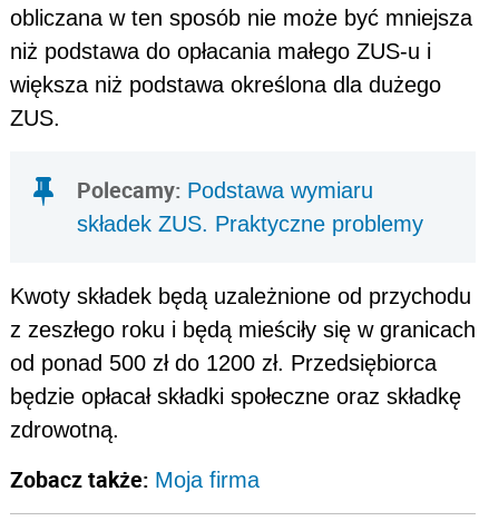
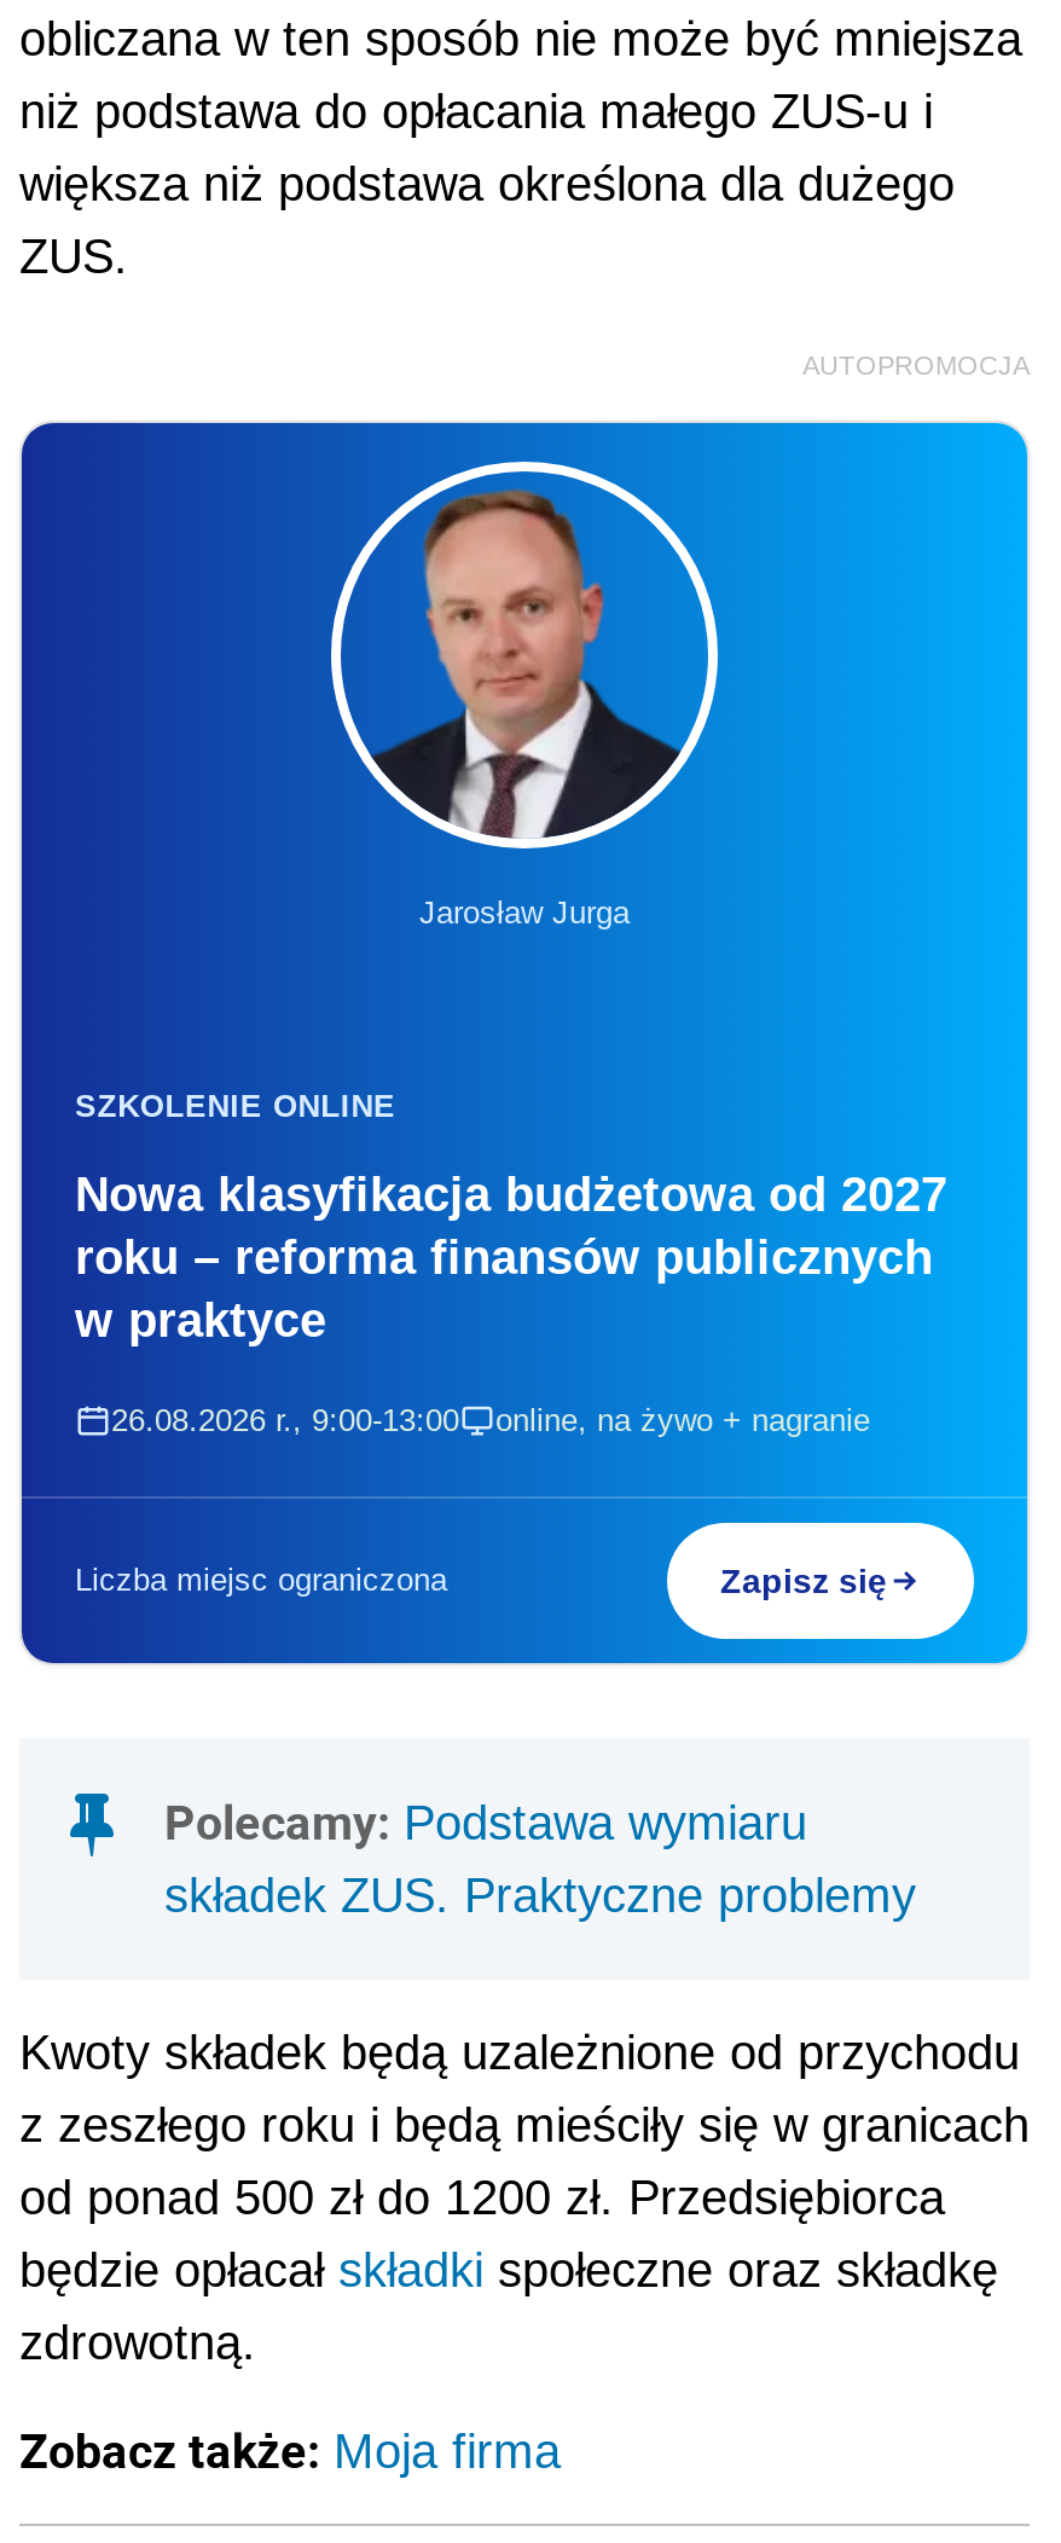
+ [image]
+ Jarosław Jurga

+ SZKOLENIE ONLINE
+ Nowa klasyfikacja budżetowa od 2027
+ roku – reforma finansów publicznych
+ w praktyce
+ 26.08.2026 r., 9:00-13:00
+ online, na żywo + nagranie

+ Liczba miejsc ograniczona
+ Zapisz się

+ AUTOPROMOCJA
